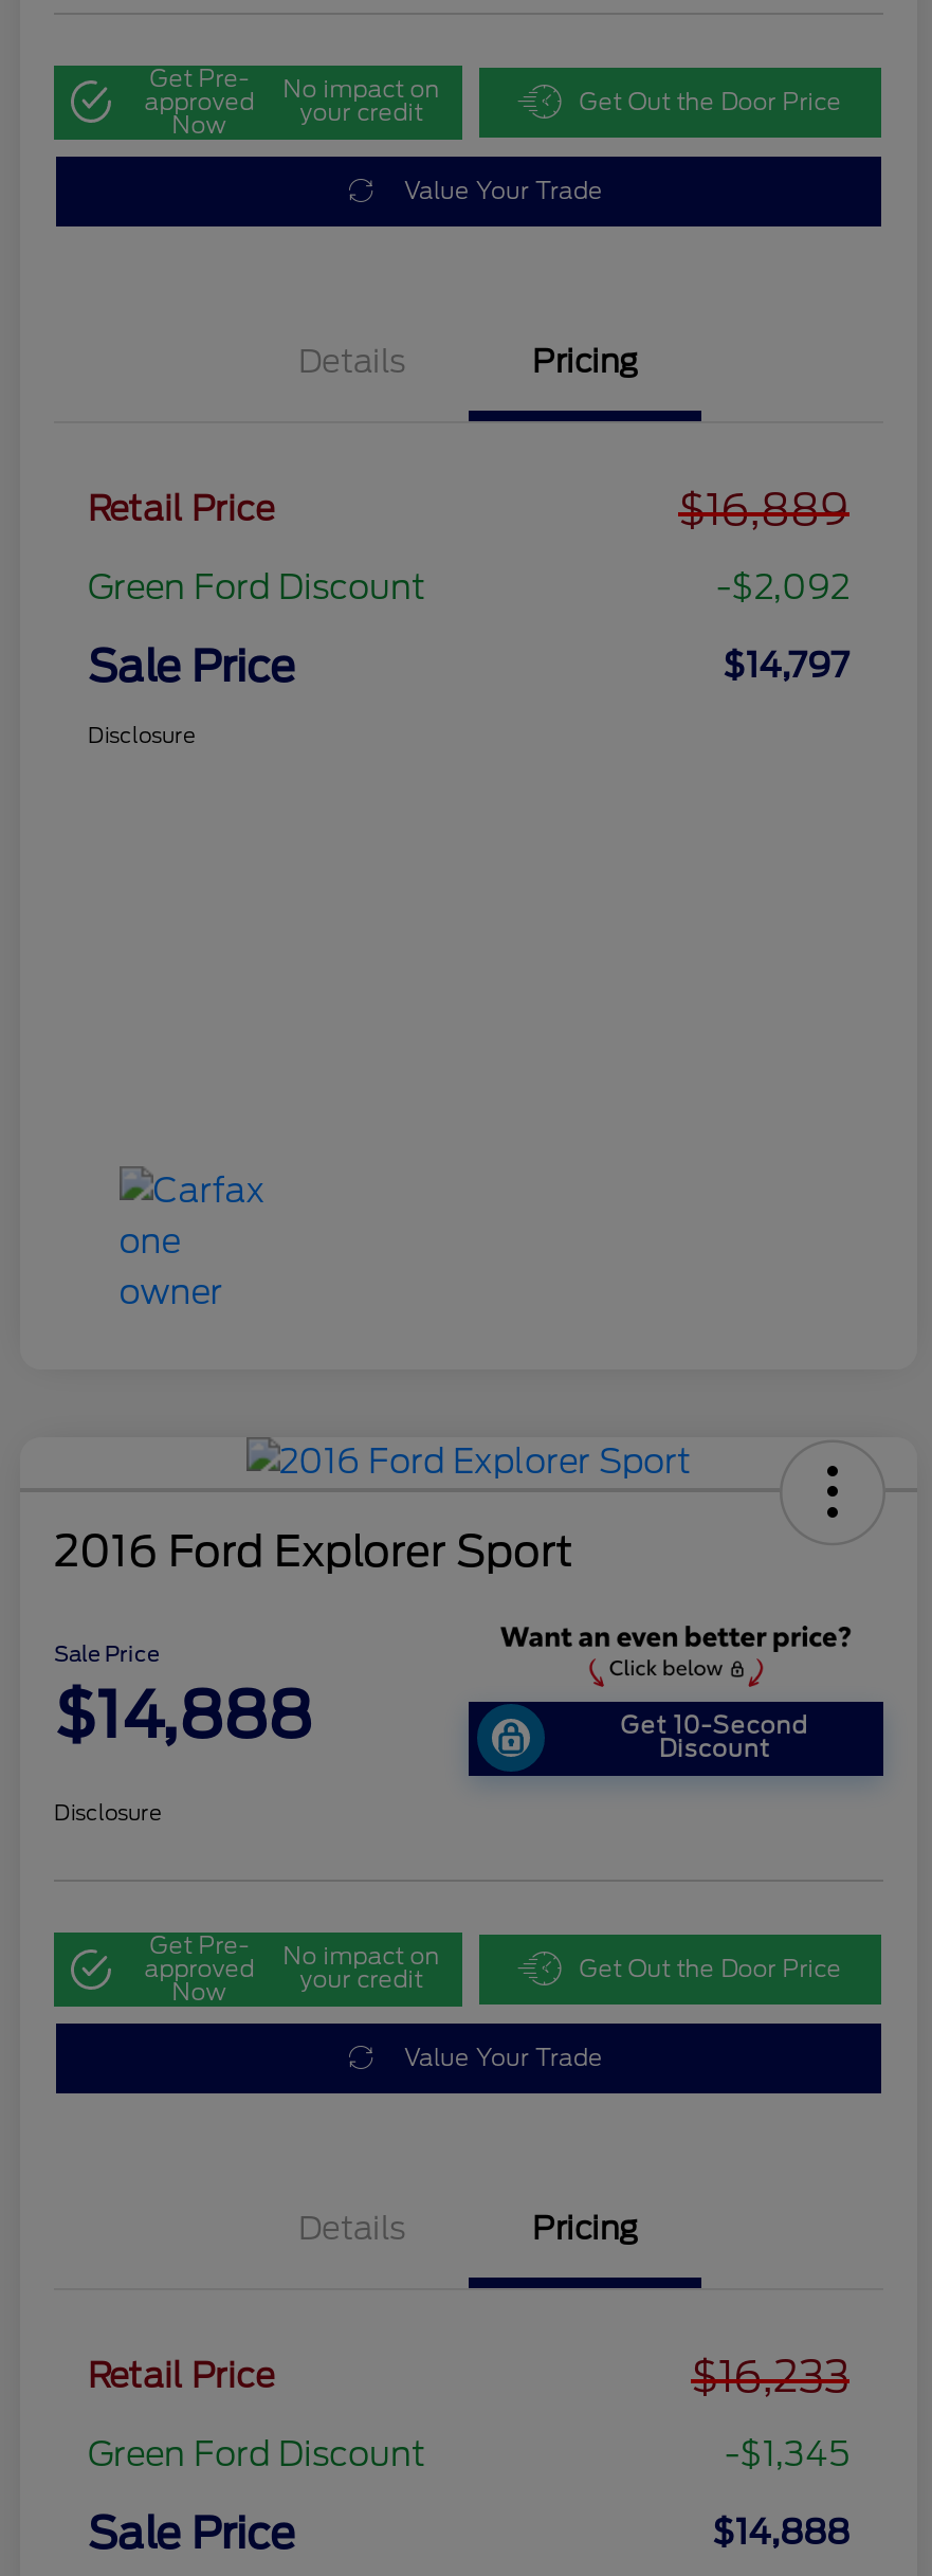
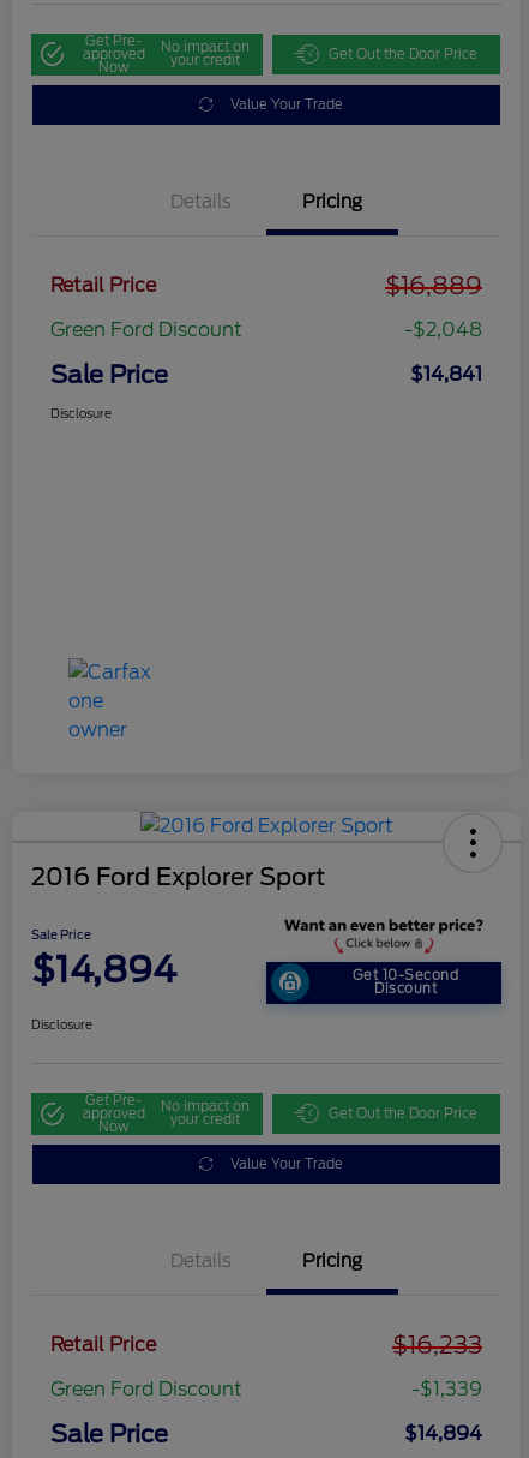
- -$2,092
+ -$2,048

- $14,797
+ $14,841

- $14,888
+ $14,894

- -$1,345
+ -$1,339

- $14,888
+ $14,894
